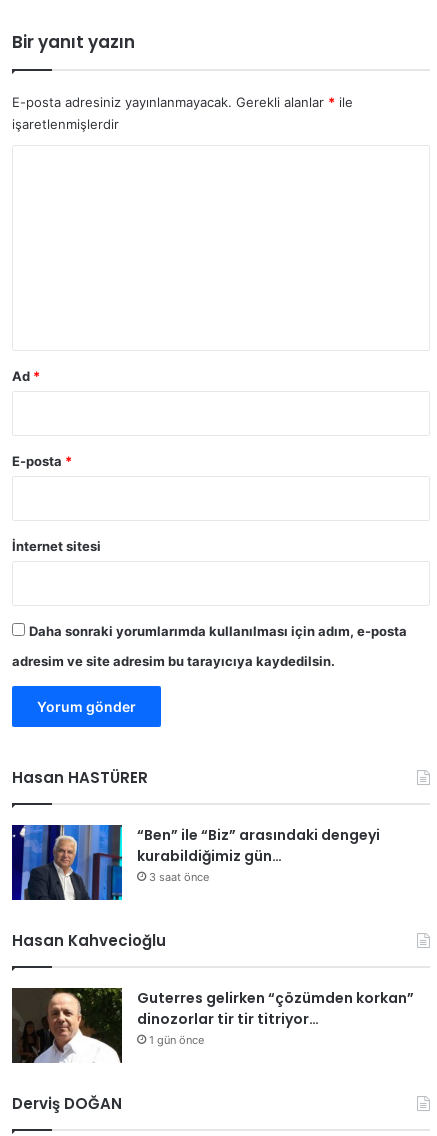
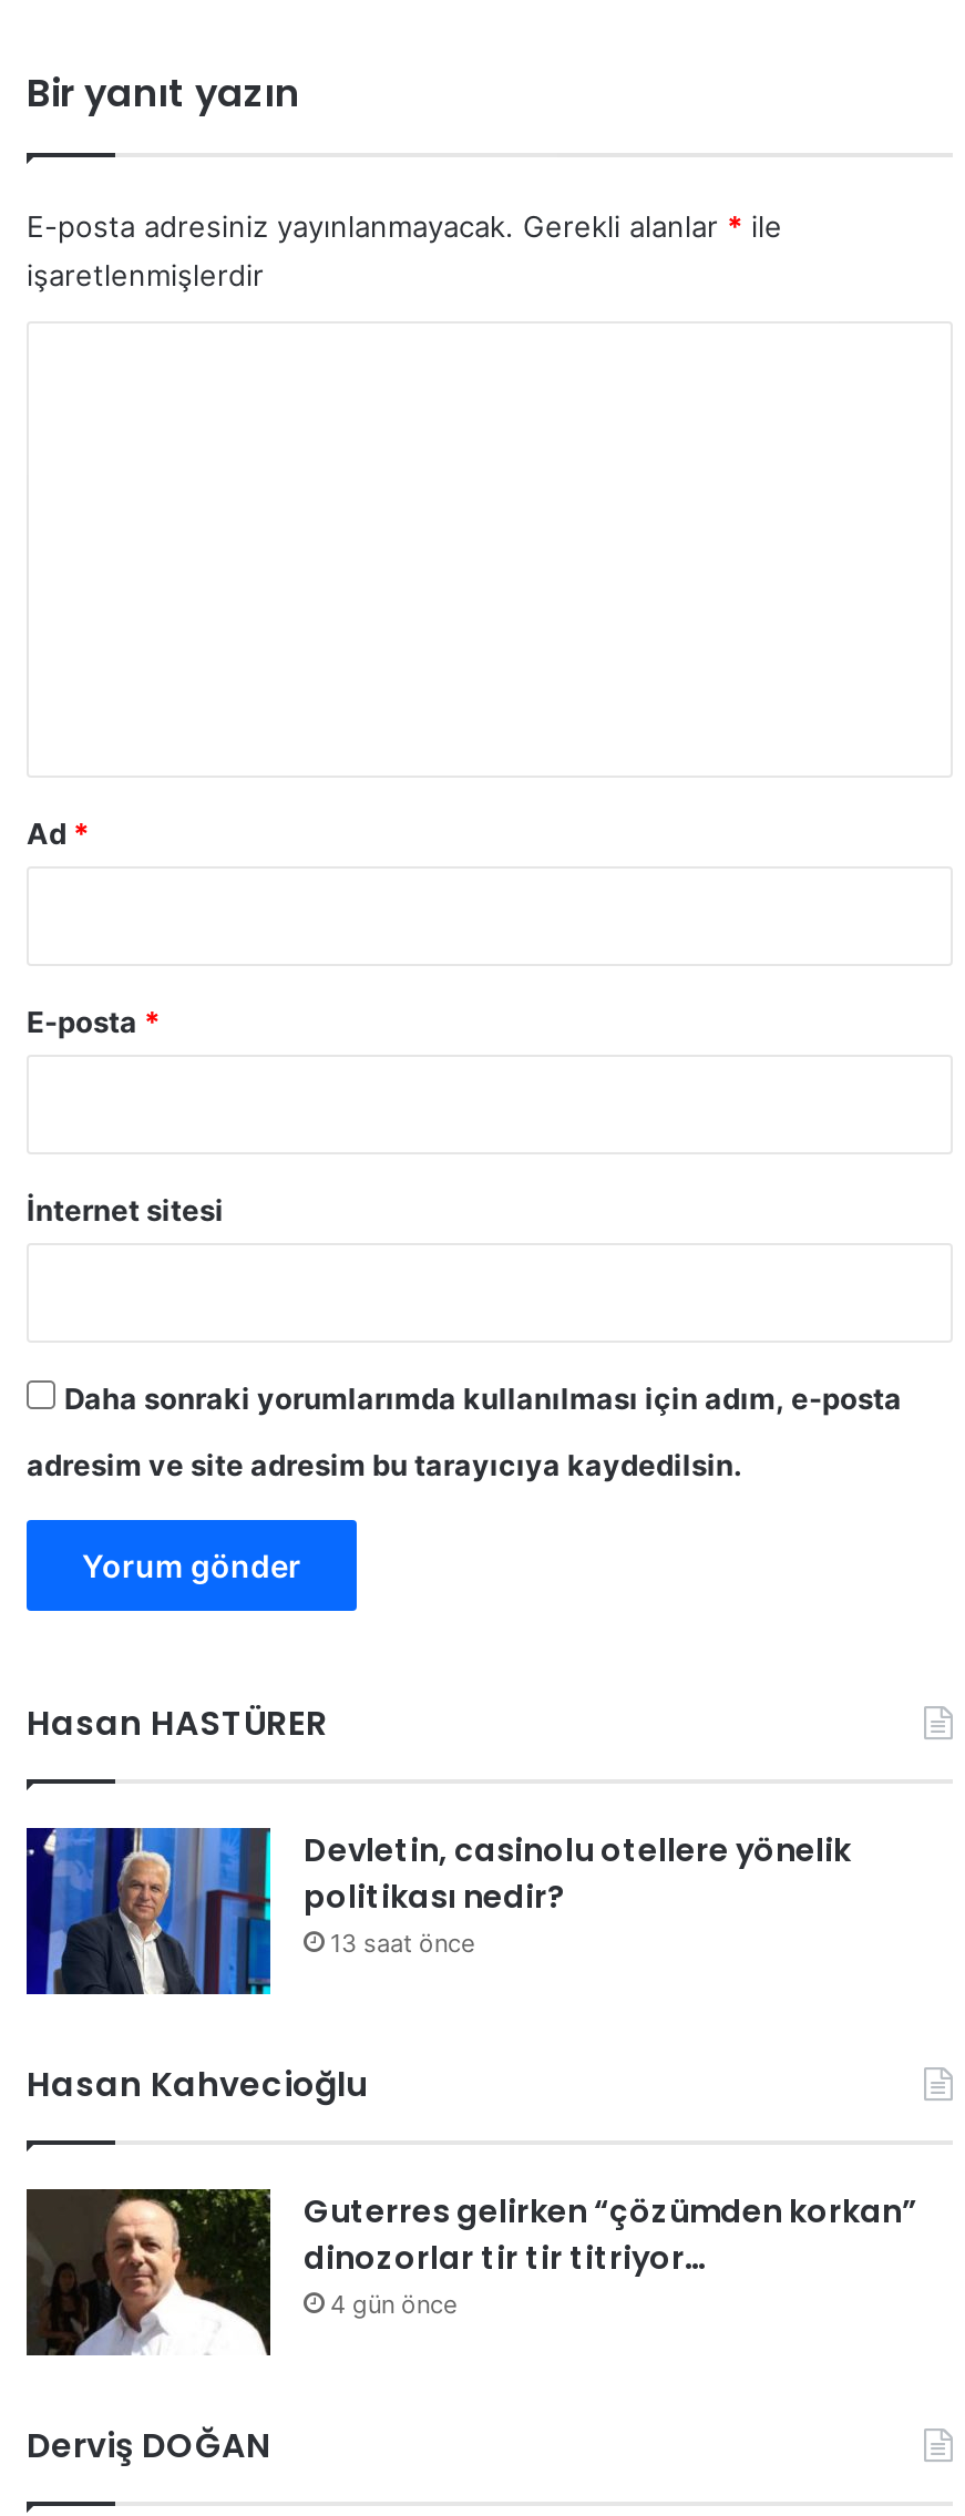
- “Ben” ile “Biz” arasındaki dengeyi
- kurabildiğimiz gün…
- 3 saat önce
+ Devletin, casinolu otellere yönelik
+ politikası nedir?
+ 13 saat önce

- 1 gün önce
+ 4 gün önce
